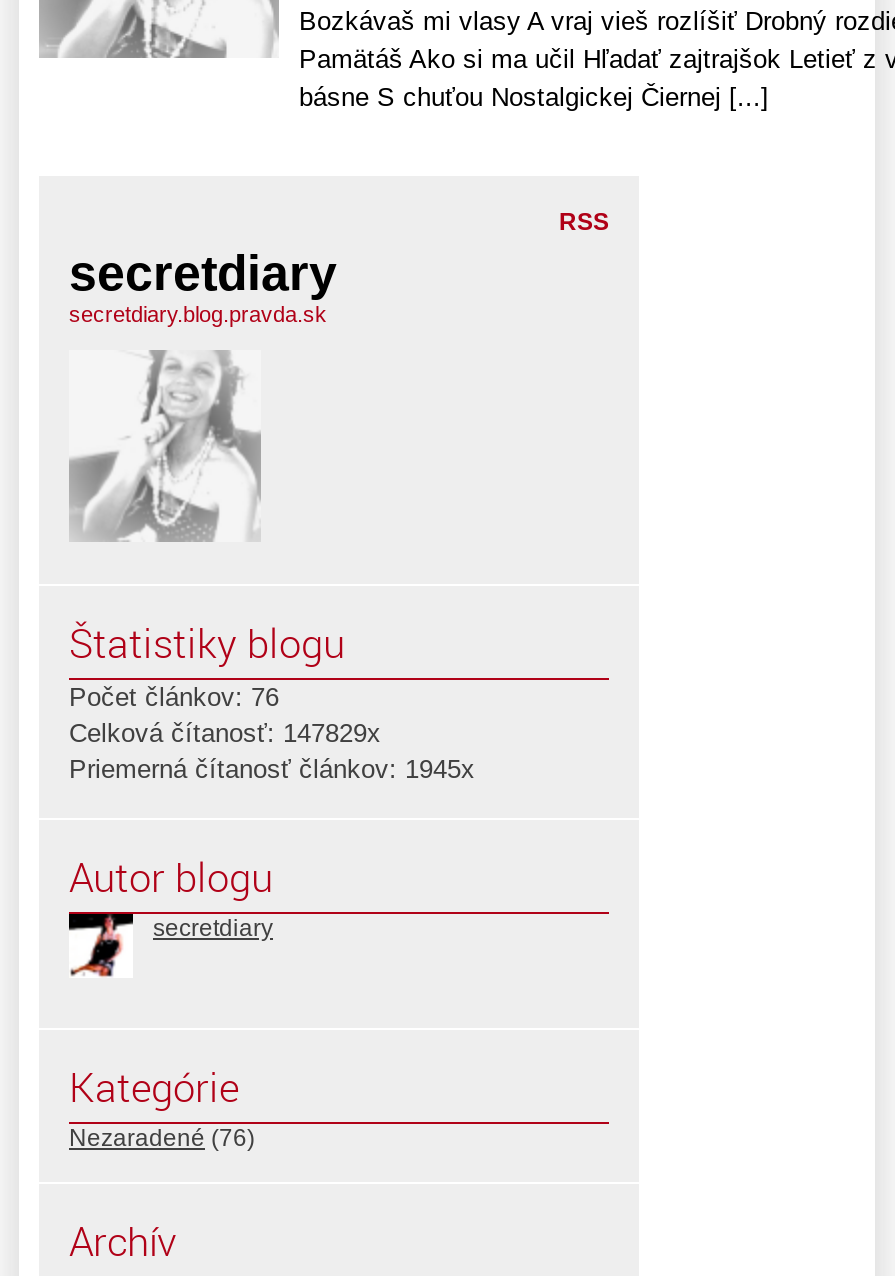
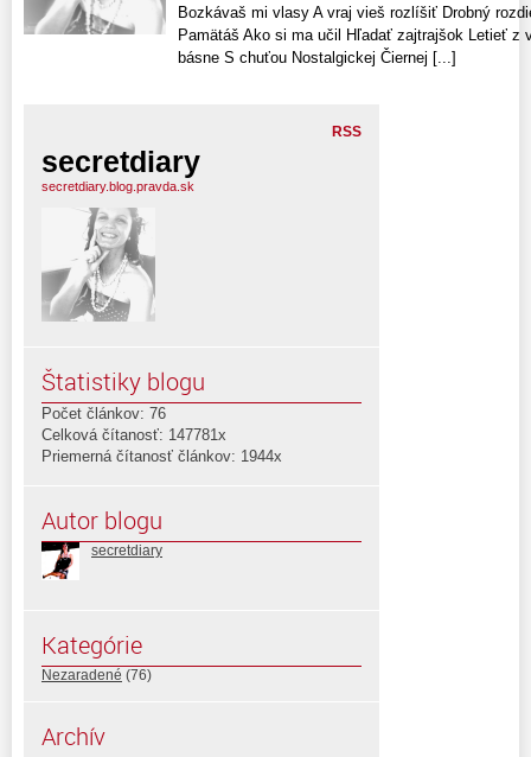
- Celková čítanosť: 147829x
+ Celková čítanosť: 147781x

- Priemerná čítanosť článkov: 1945x
+ Priemerná čítanosť článkov: 1944x
